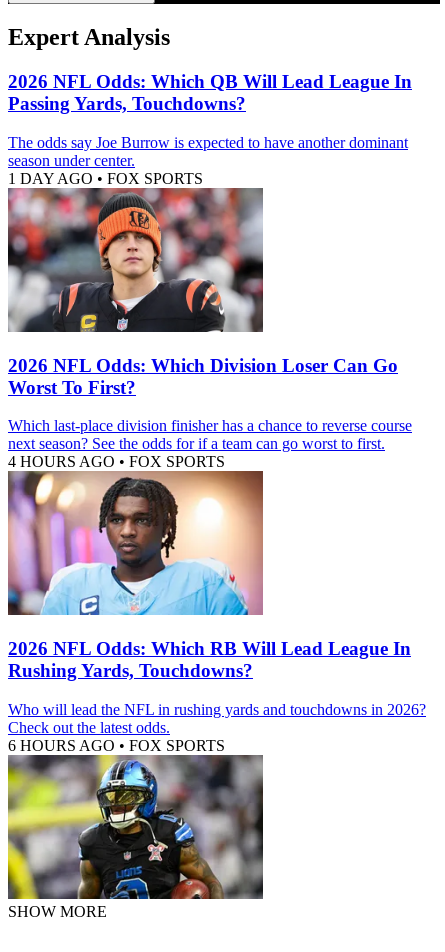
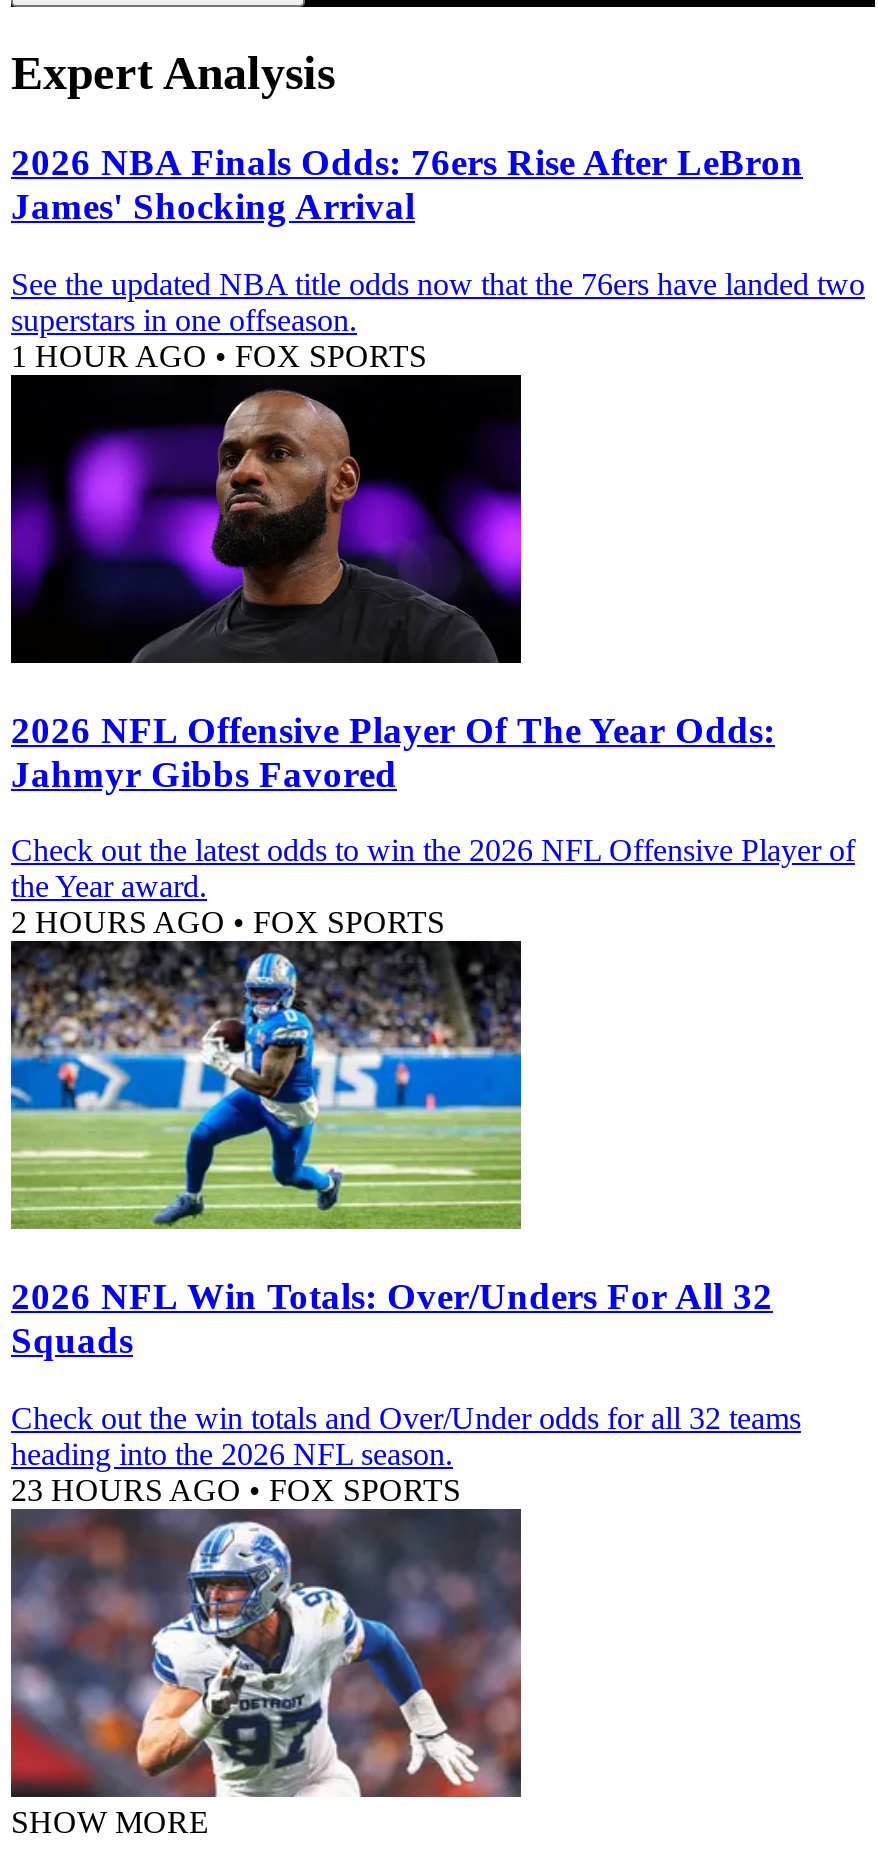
- 2026 NFL Odds: Which QB Will Lead League In
- Passing Yards, Touchdowns?
+ 2026 NBA Finals Odds: 76ers Rise After LeBron
+ James' Shocking Arrival

- The odds say Joe Burrow is expected to have another dominant
- season under center.
- 1 DAY AGO • FOX SPORTS
+ See the updated NBA title odds now that the 76ers have landed two
+ superstars in one offseason.
+ 1 HOUR AGO • FOX SPORTS

- [image]
- 2026 NFL Odds: Which Division Loser Can Go
- Worst To First?
+ [image]
+ 2026 NFL Offensive Player Of The Year Odds:
+ Jahmyr Gibbs Favored

- [image]
- Which last-place division finisher has a chance to reverse course
- next season? See the odds for if a team can go worst to first.
- 4 HOURS AGO • FOX SPORTS
+ [image]
+ Check out the latest odds to win the 2026 NFL Offensive Player of
+ the Year award.
+ 2 HOURS AGO • FOX SPORTS

- 2026 NFL Odds: Which RB Will Lead League In
- Rushing Yards, Touchdowns?
+ 2026 NFL Win Totals: Over/Unders For All 32
+ Squads

- Who will lead the NFL in rushing yards and touchdowns in 2026?
- Check out the latest odds.
- 6 HOURS AGO • FOX SPORTS
+ Check out the win totals and Over/Under odds for all 32 teams
+ heading into the 2026 NFL season.
+ 23 HOURS AGO • FOX SPORTS

- [image]
+ [image]
